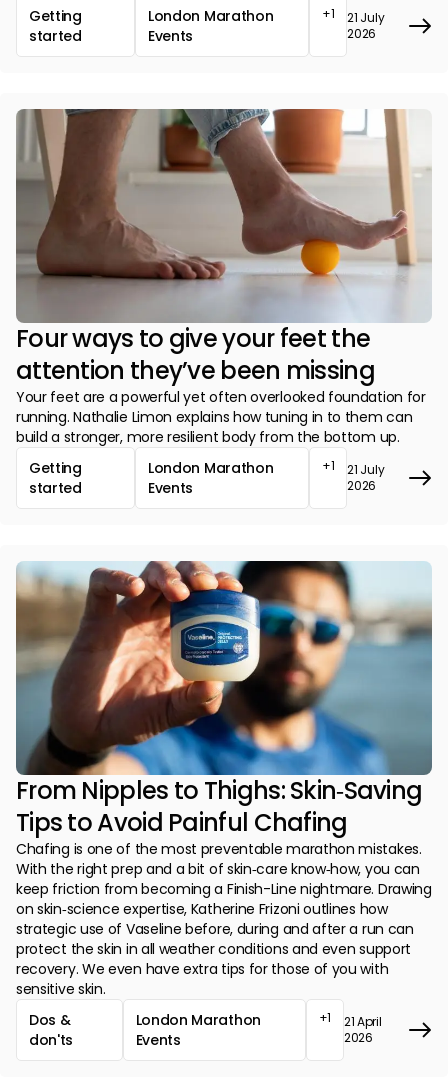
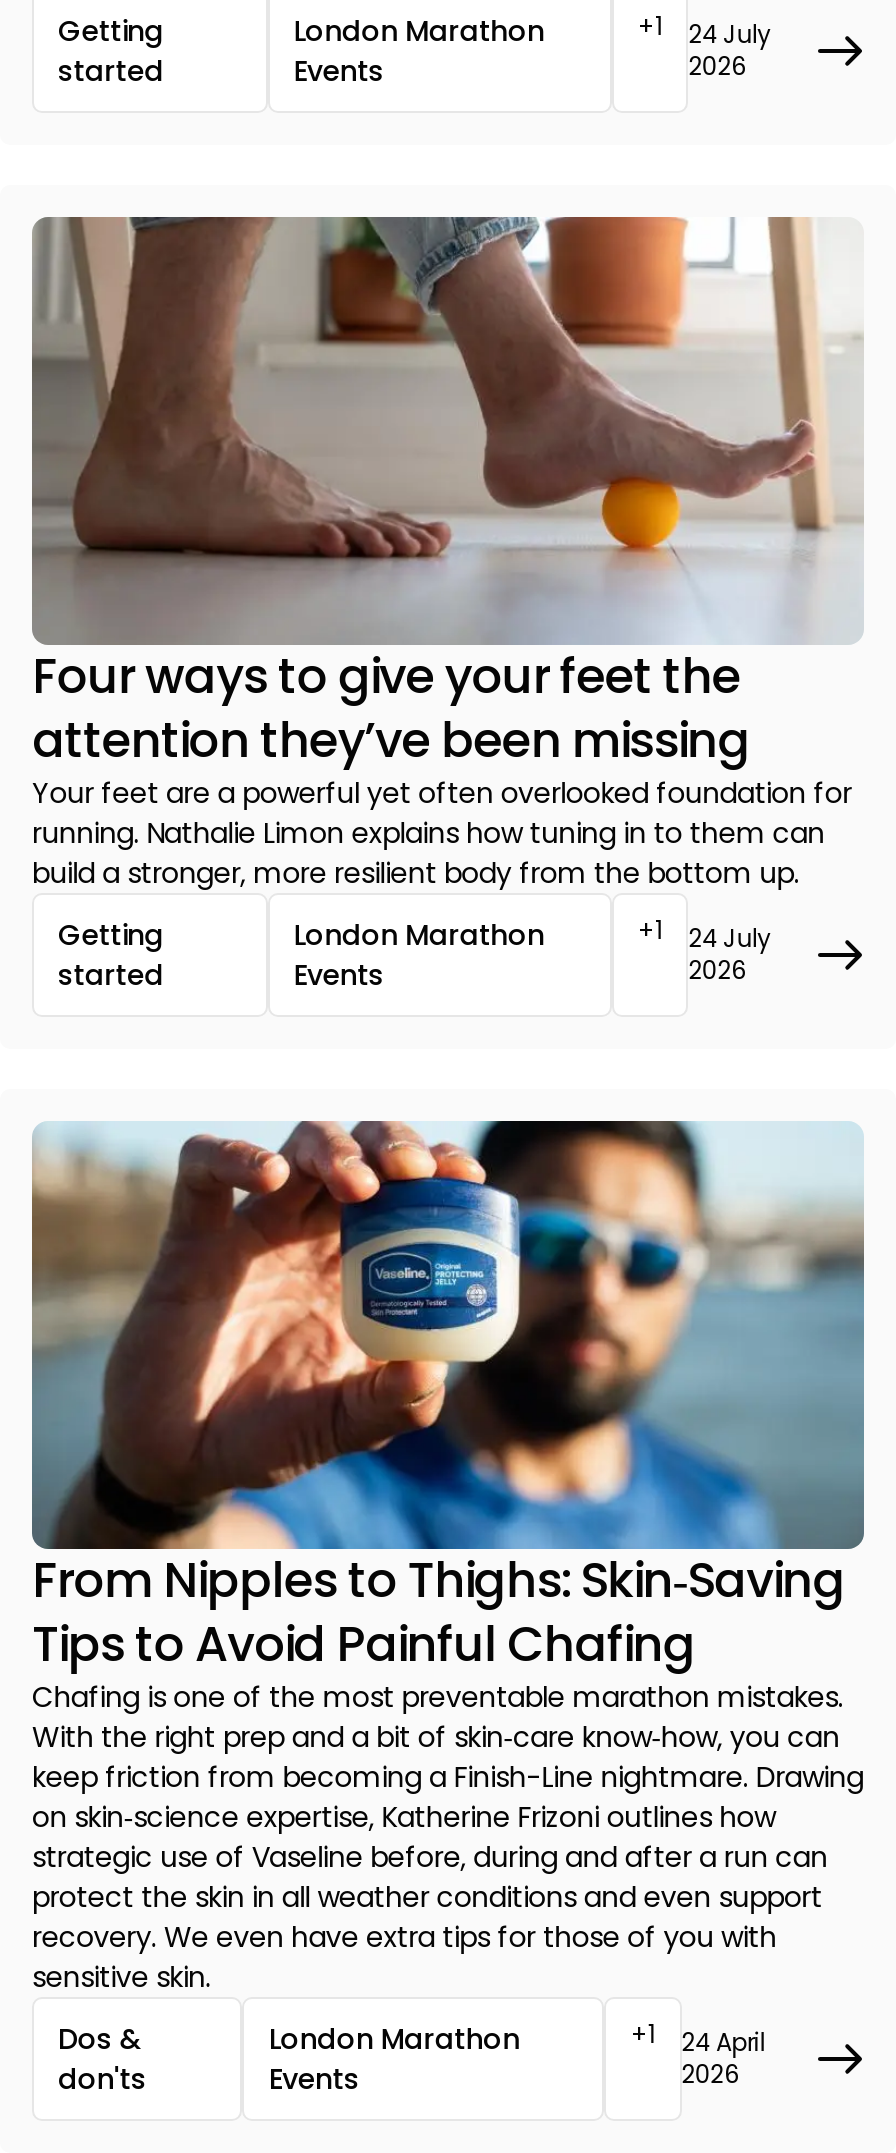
- 21 July
+ 24 July

- 21 July
+ 24 July

- 21 April
+ 24 April
